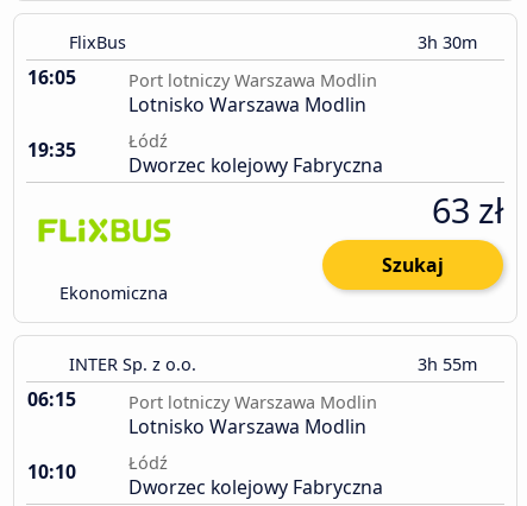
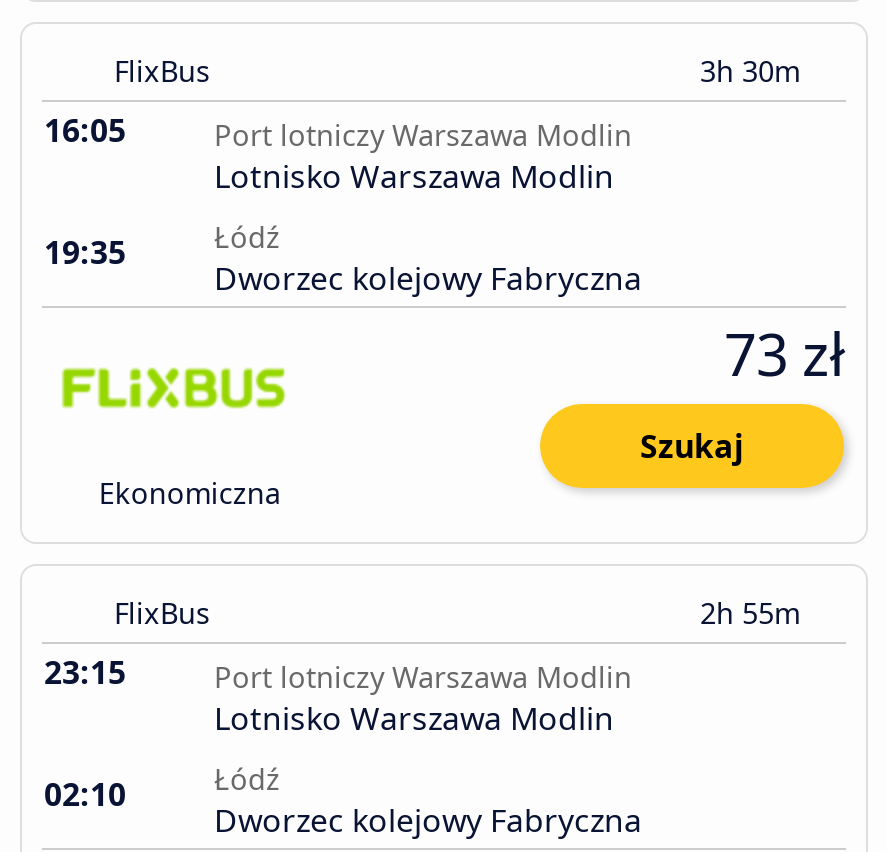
- 63 zł
+ 73 zł

- INTER Sp. z o.o.
- 3h 55m
- 06:15
+ FlixBus
+ 2h 55m
+ 23:15

- 10:10
+ 02:10
